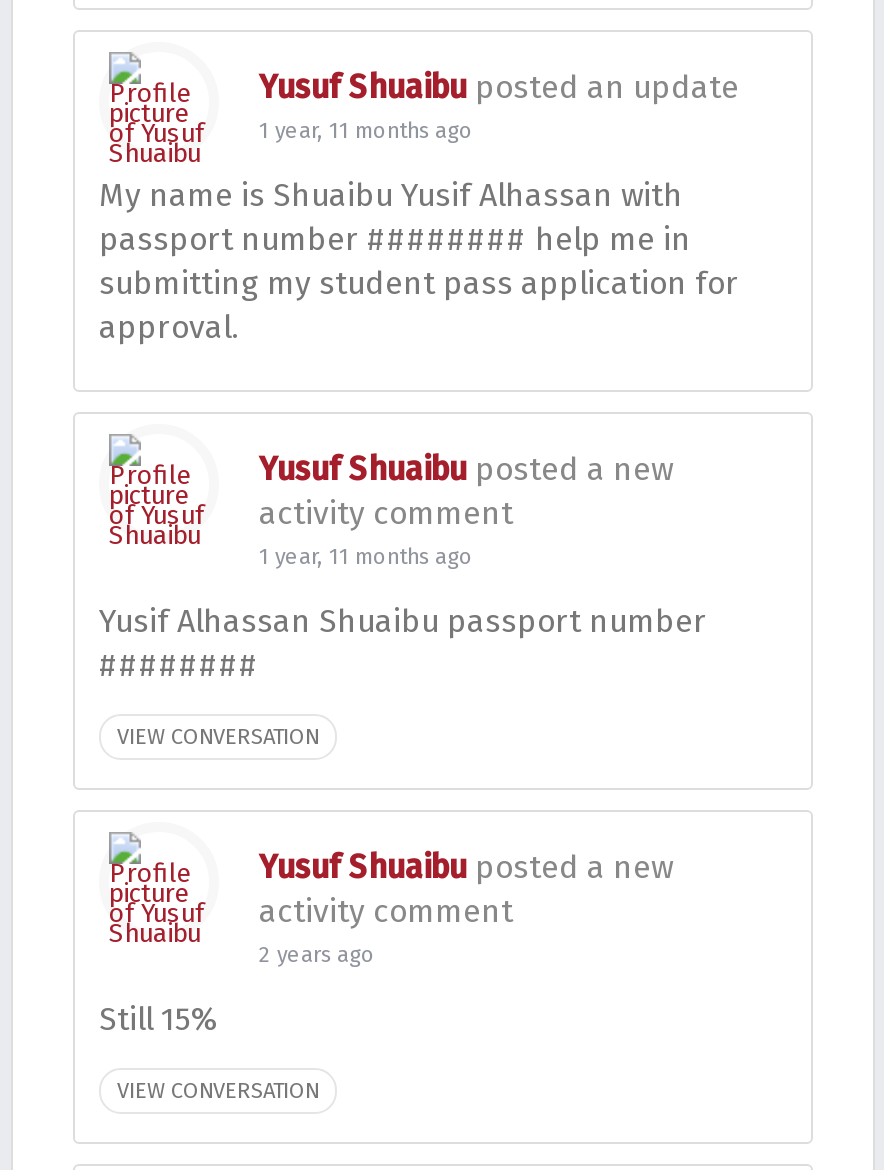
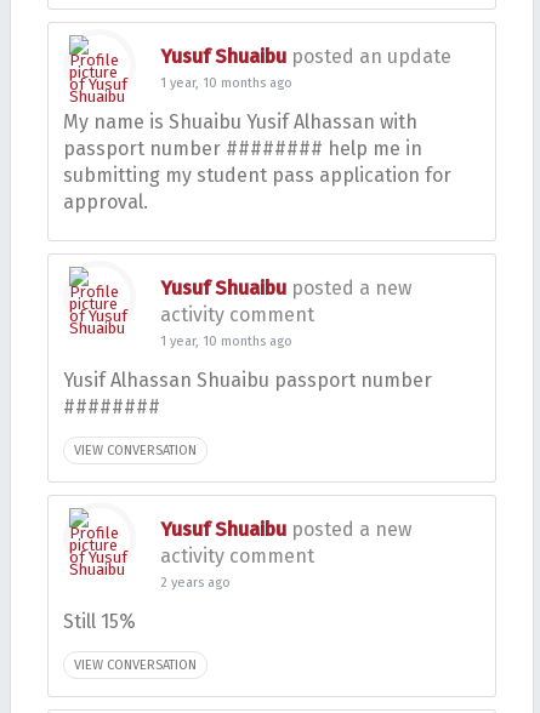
- 1 year, 11 months ago
+ 1 year, 10 months ago

- 1 year, 11 months ago
+ 1 year, 10 months ago
